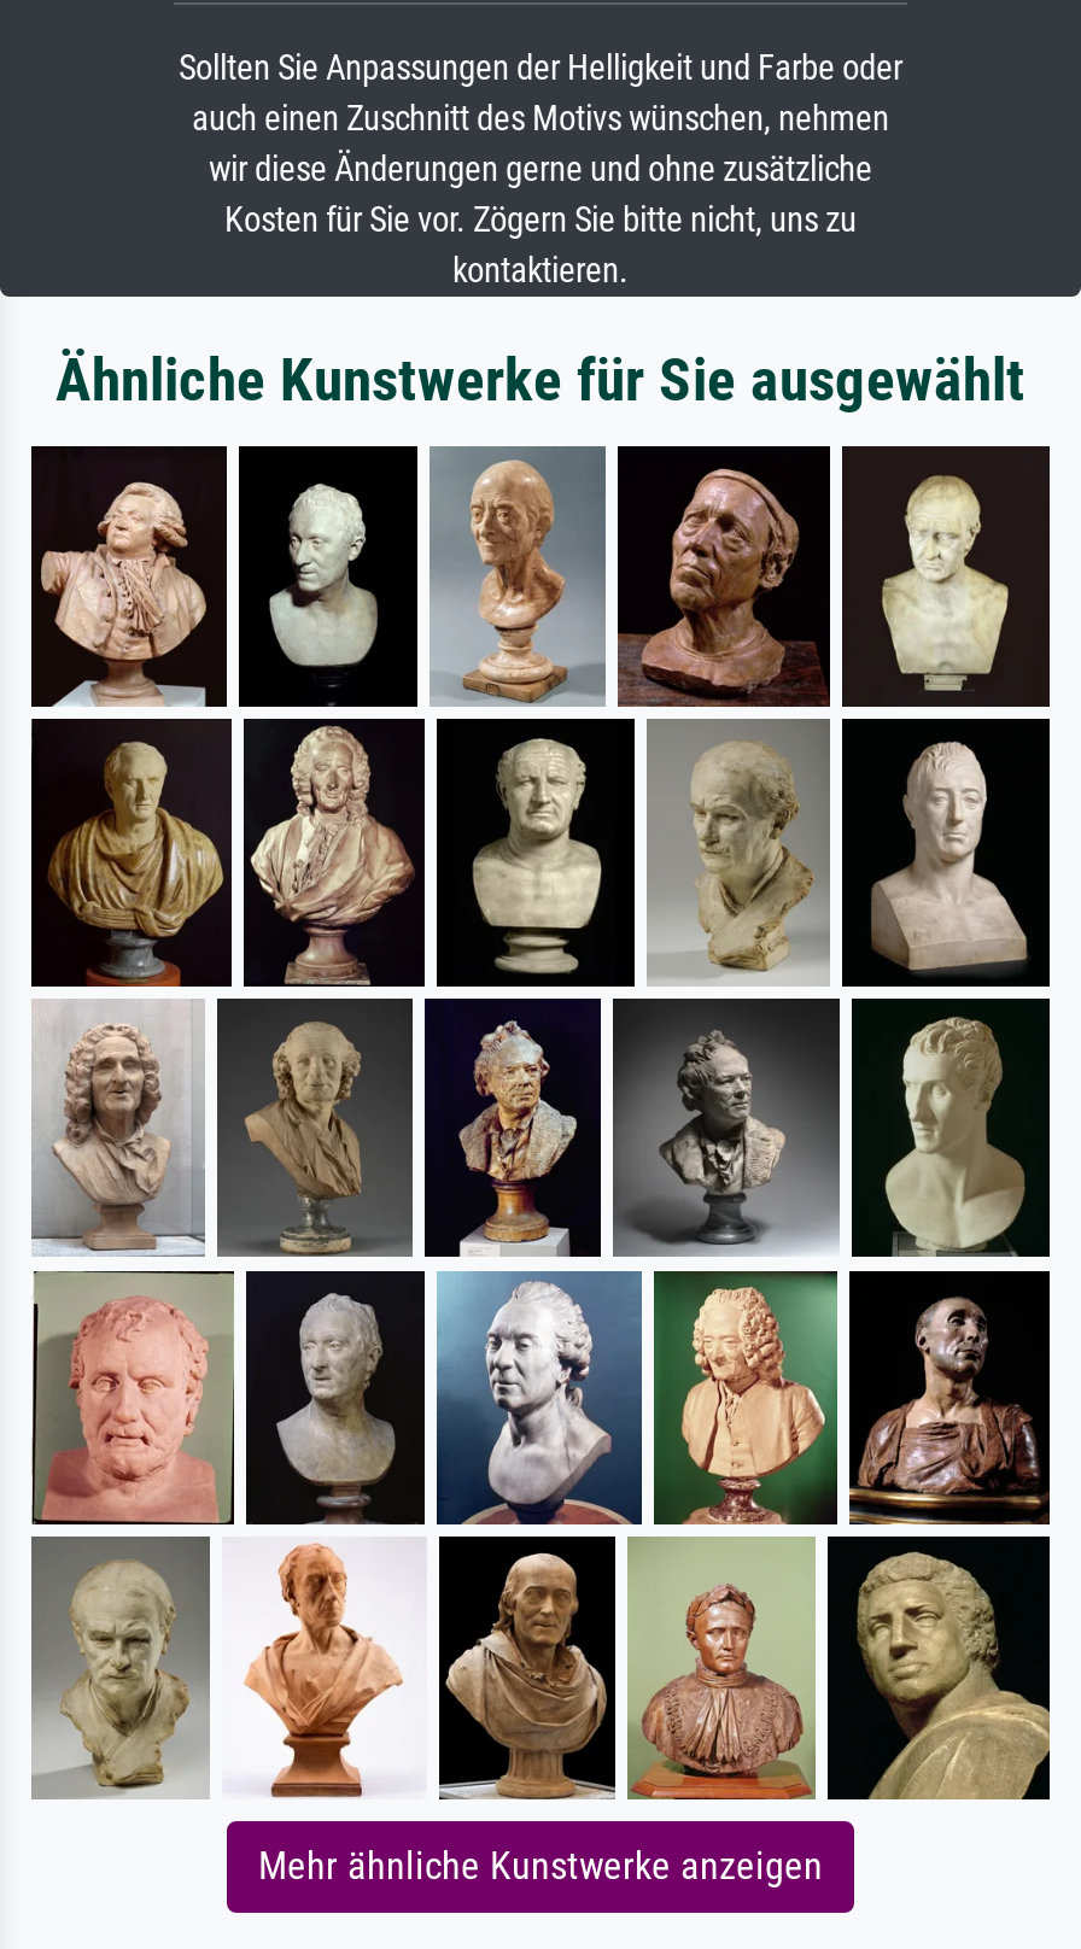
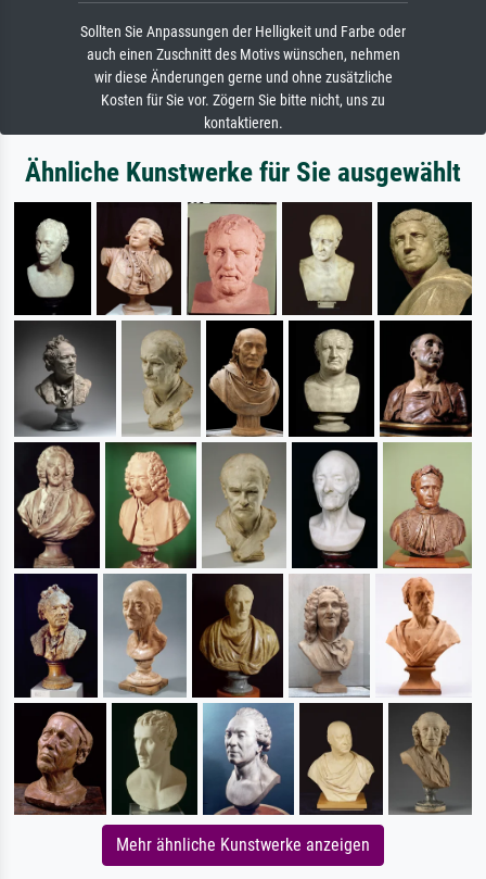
- [image]
+ [image]
